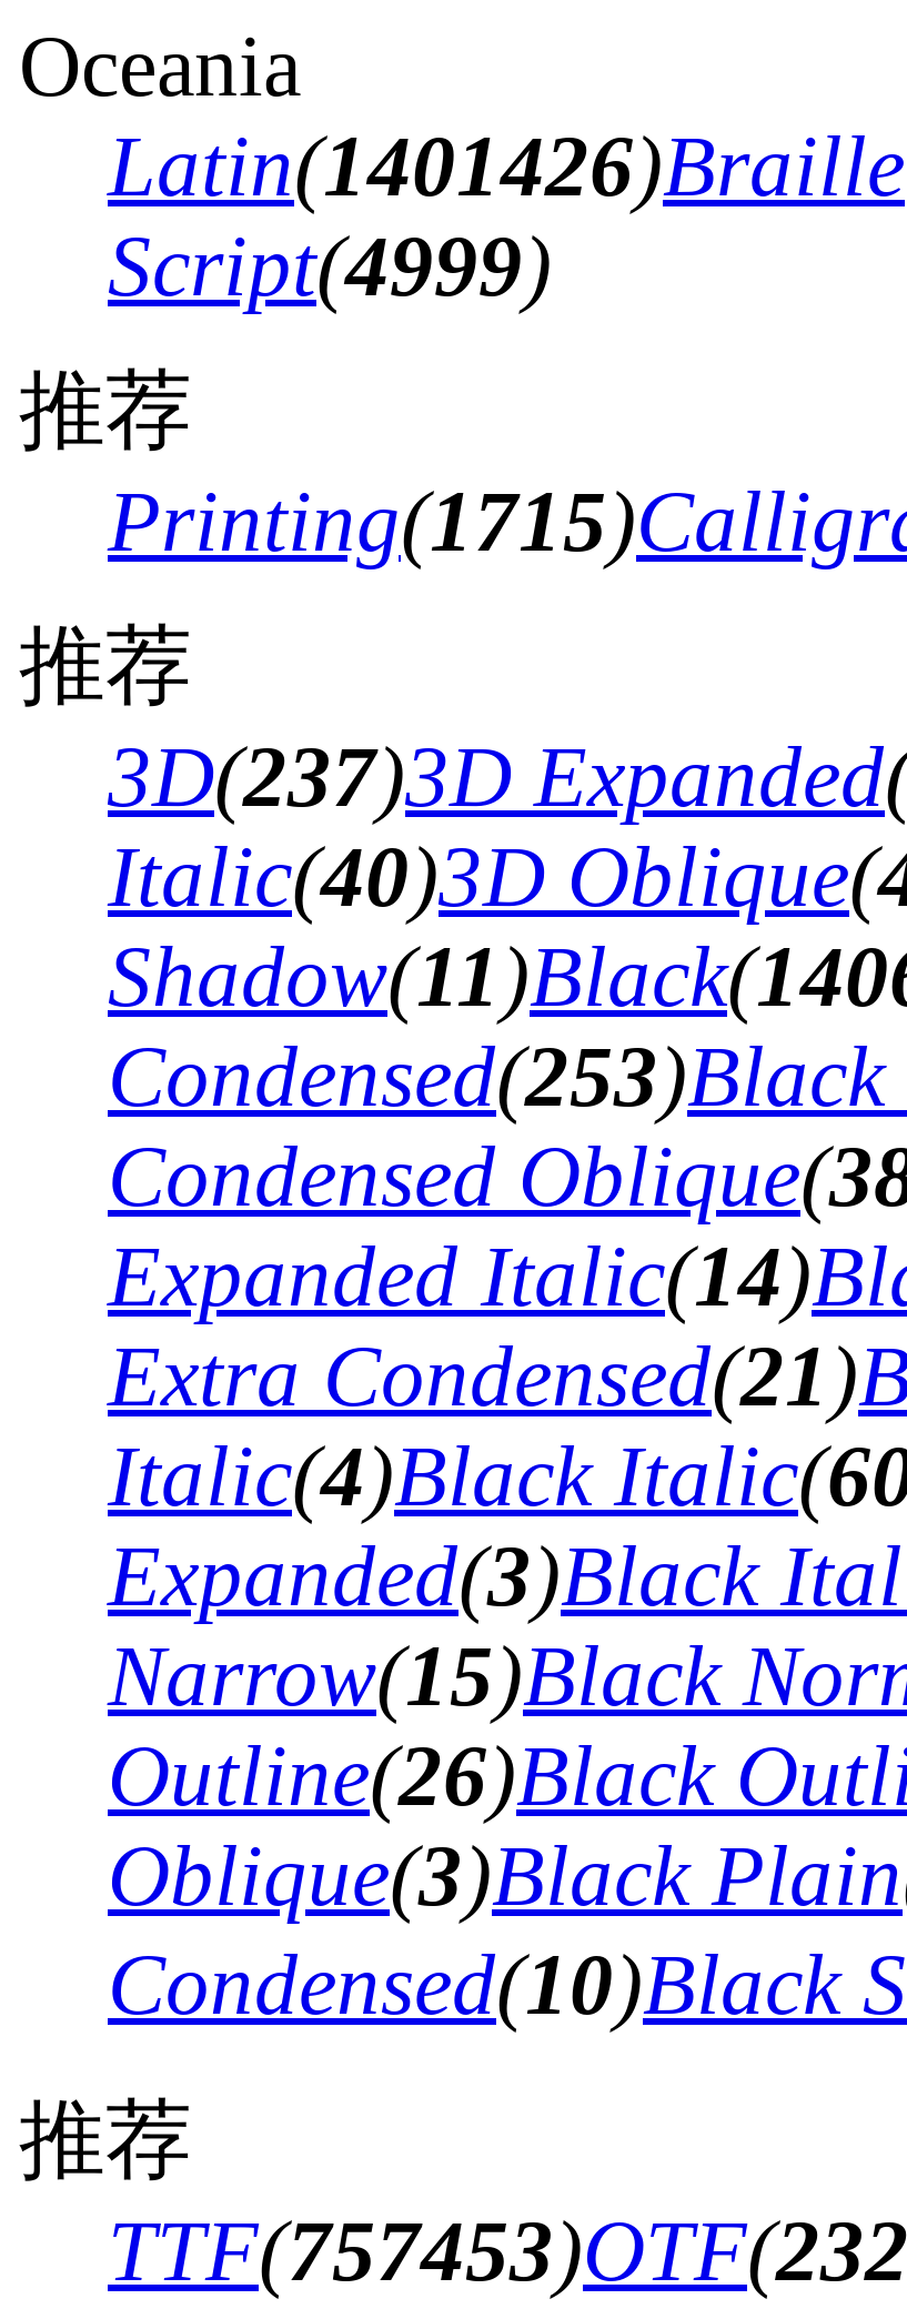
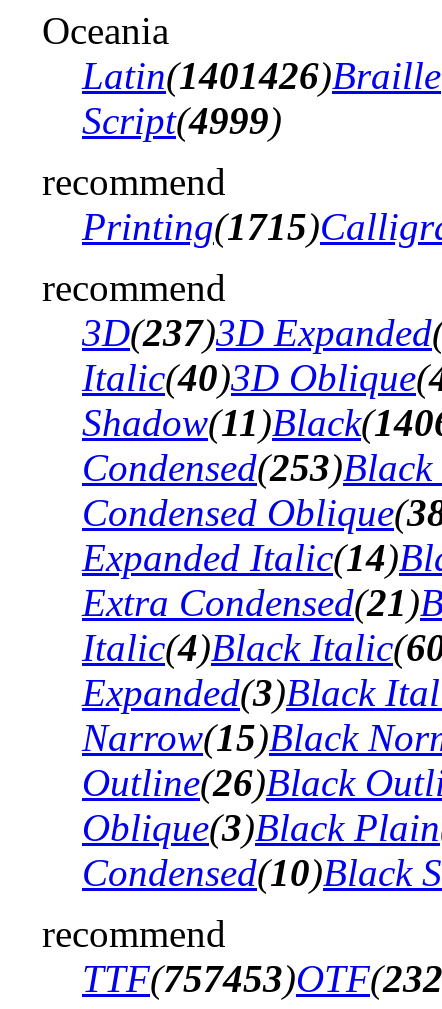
- 推荐
+ recommend

- 推荐
+ recommend

- 推荐
+ recommend
